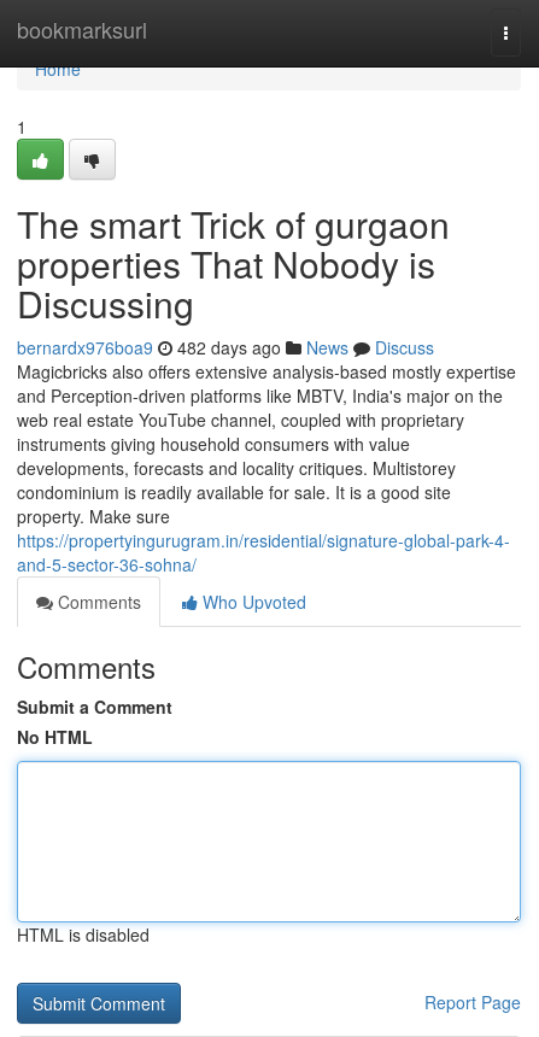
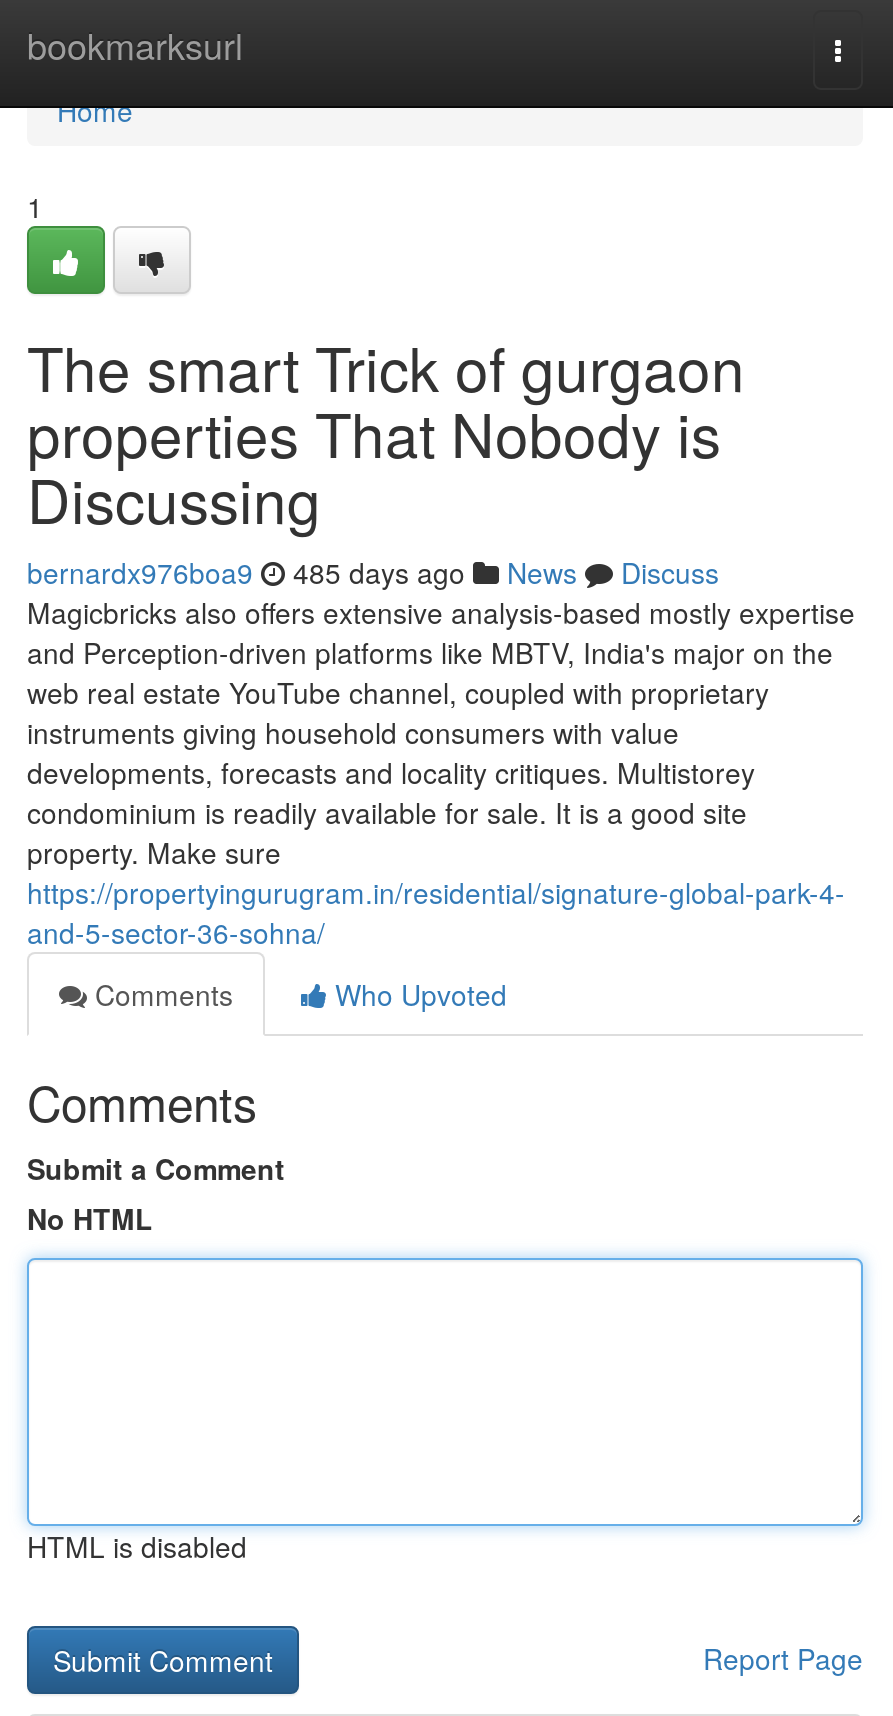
- bernardx976boa9 482 days ago News Discuss
+ bernardx976boa9 485 days ago News Discuss
